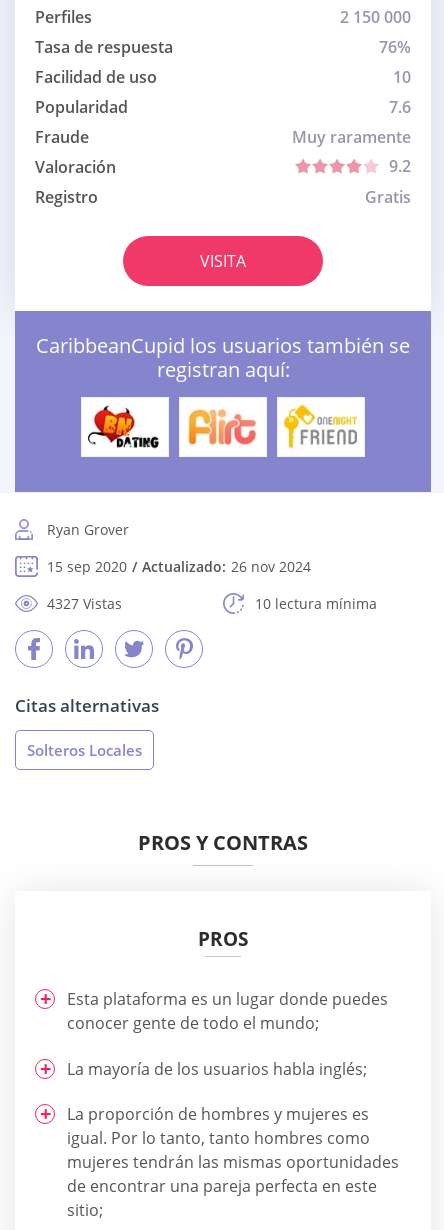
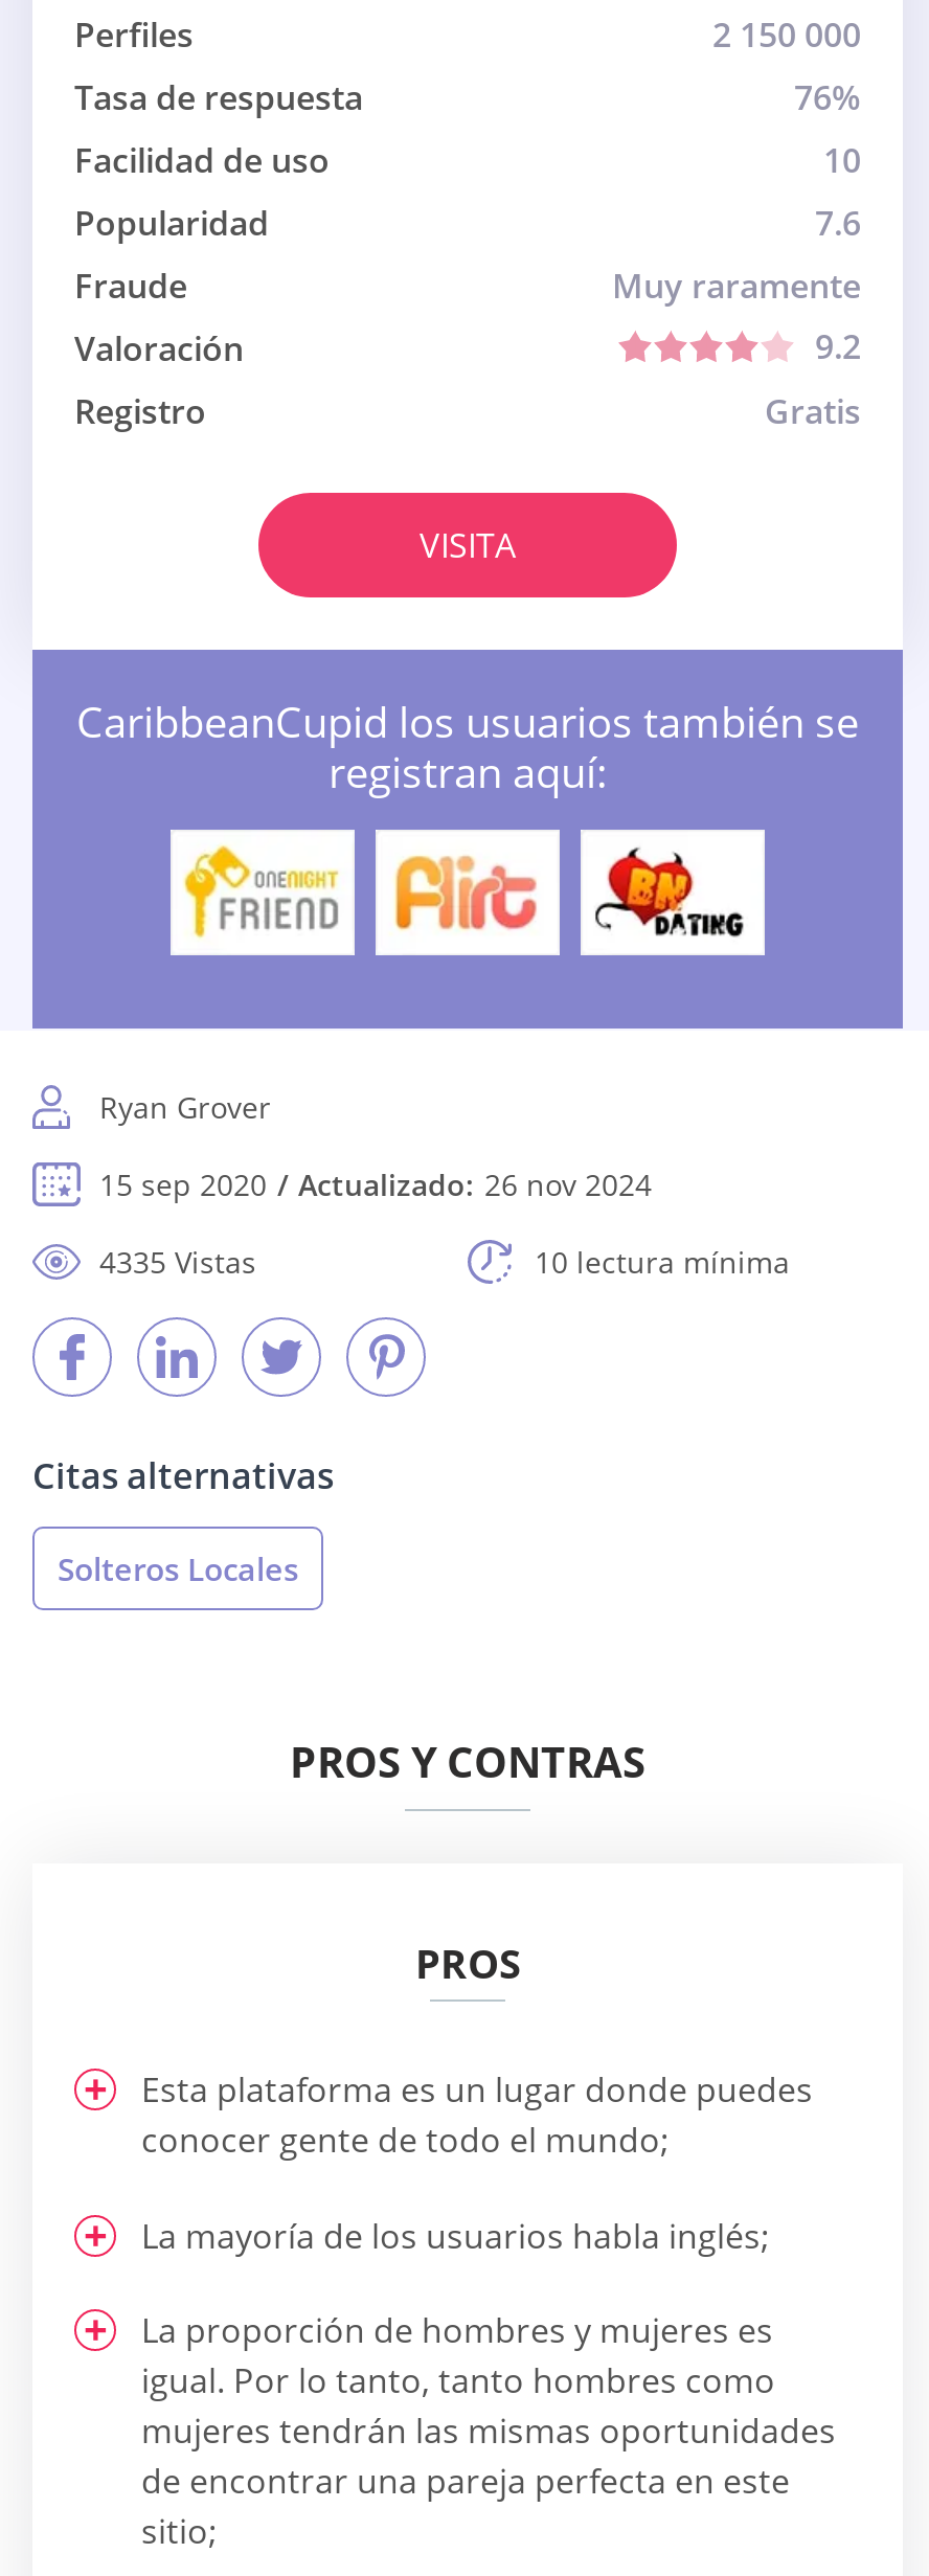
- [image]
+ [image]

- [image]
+ [image]

- 4327 Vistas
+ 4335 Vistas
